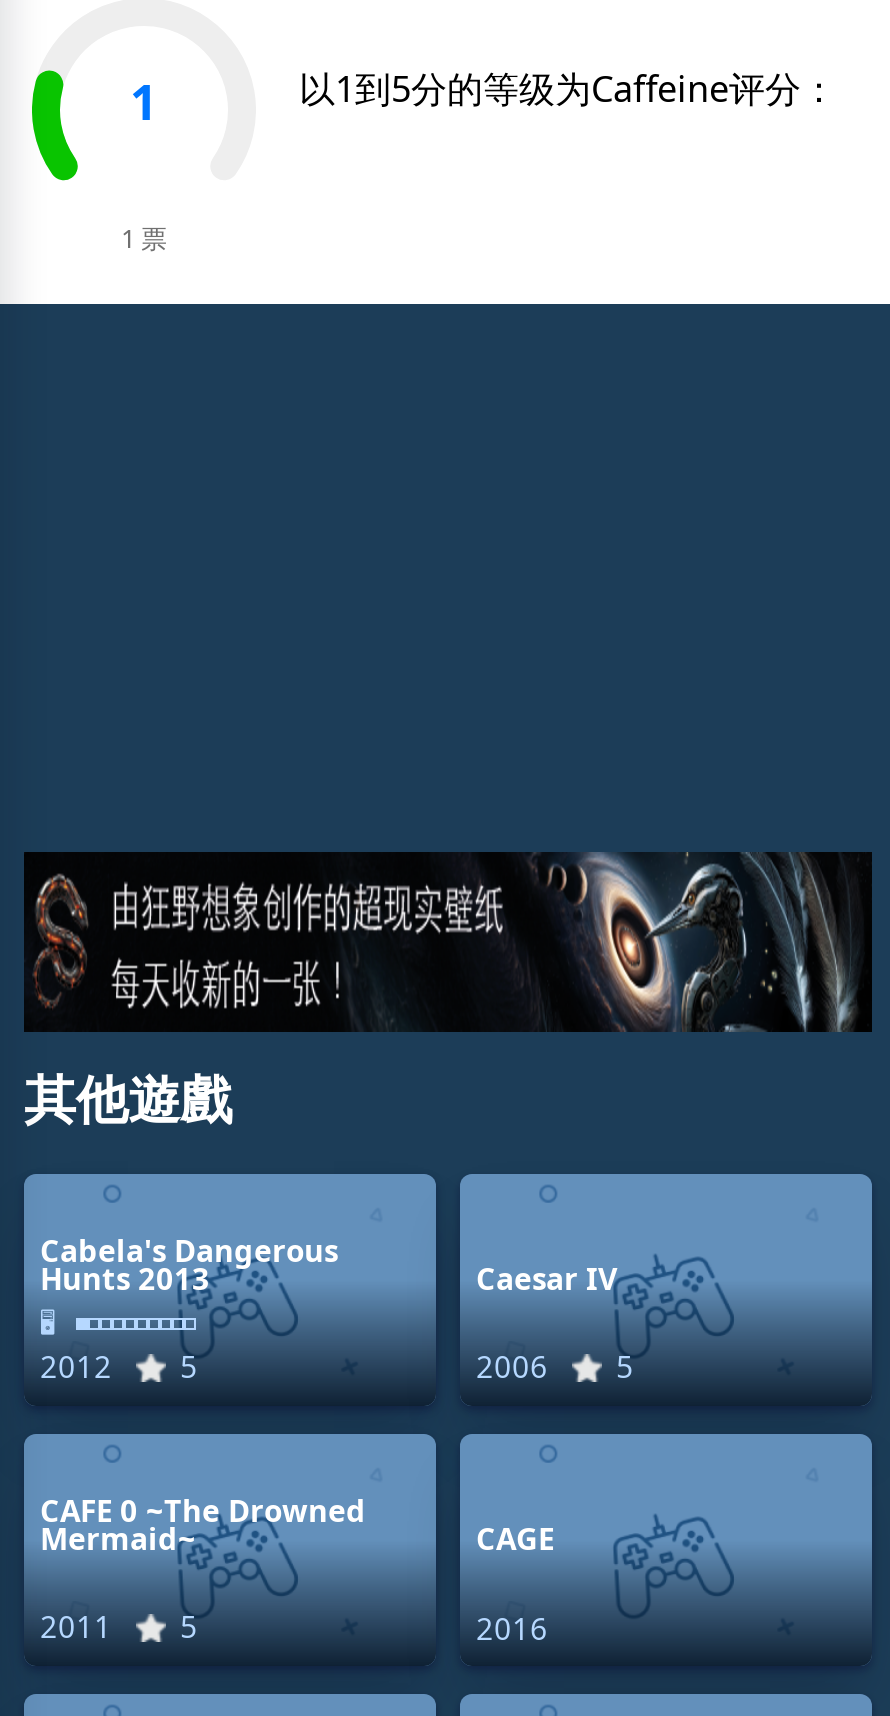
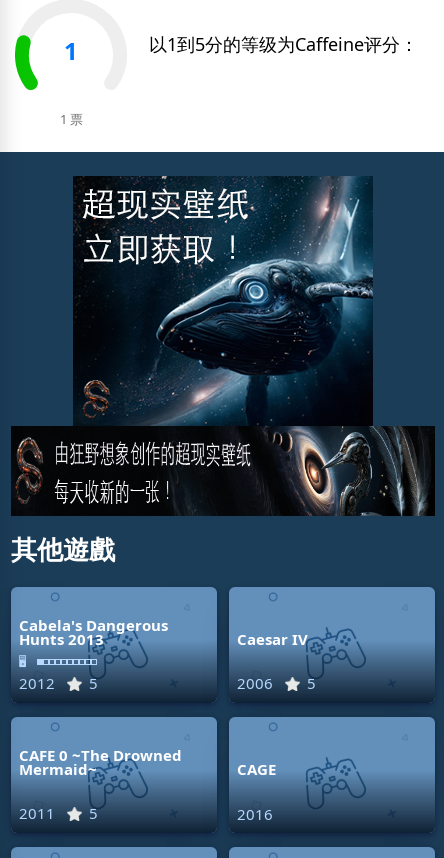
+ [image]
